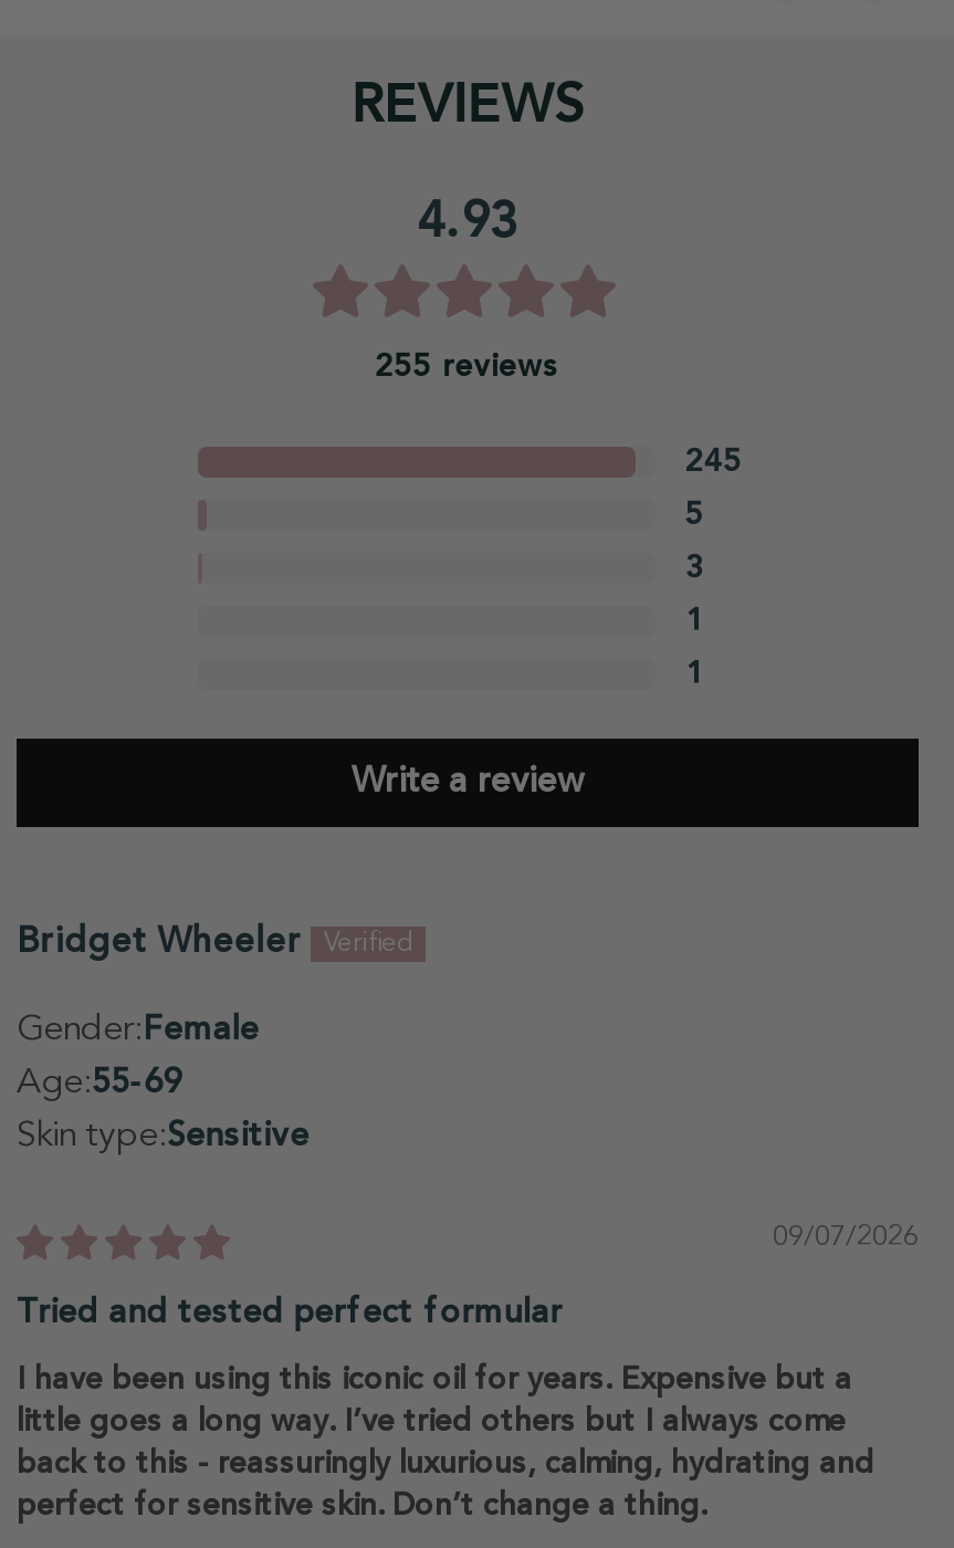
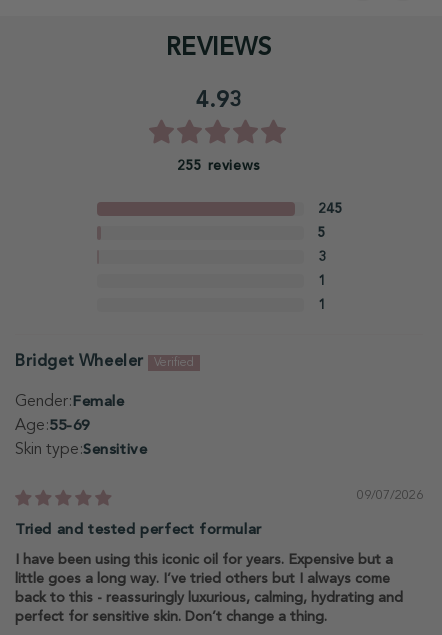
- Write a review
